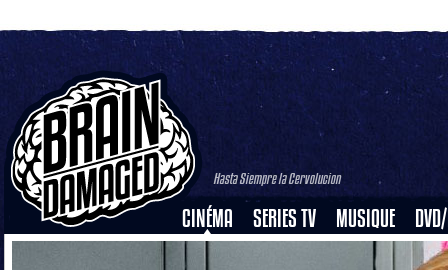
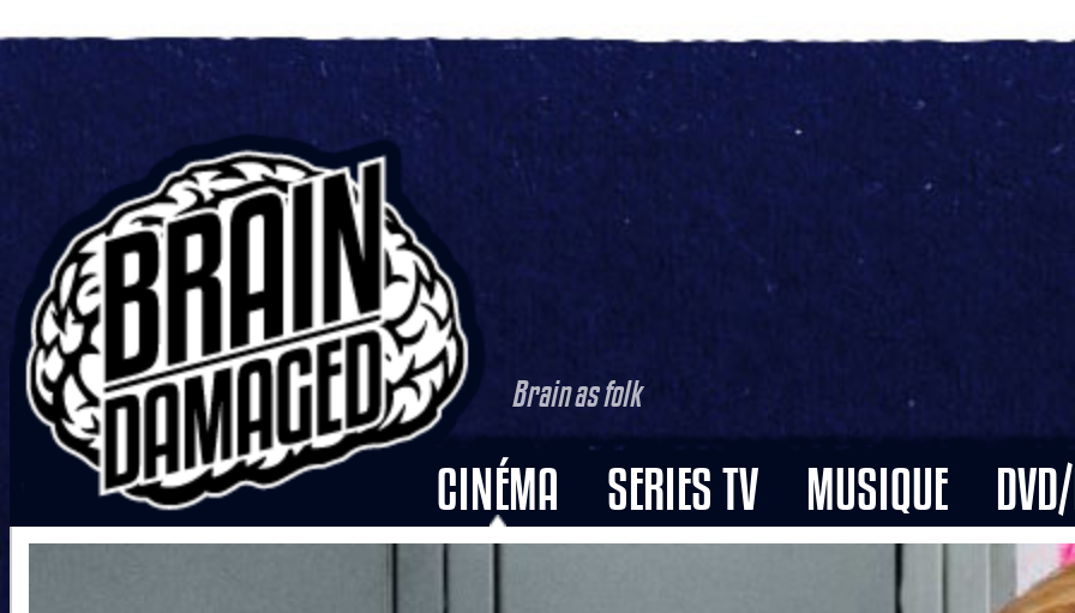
- Hasta Siempre la Cervolucion
+ Brain as folk
